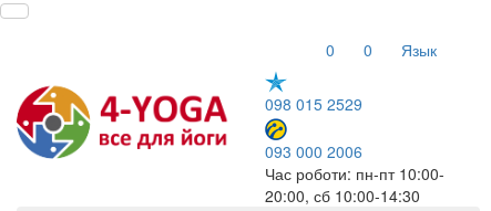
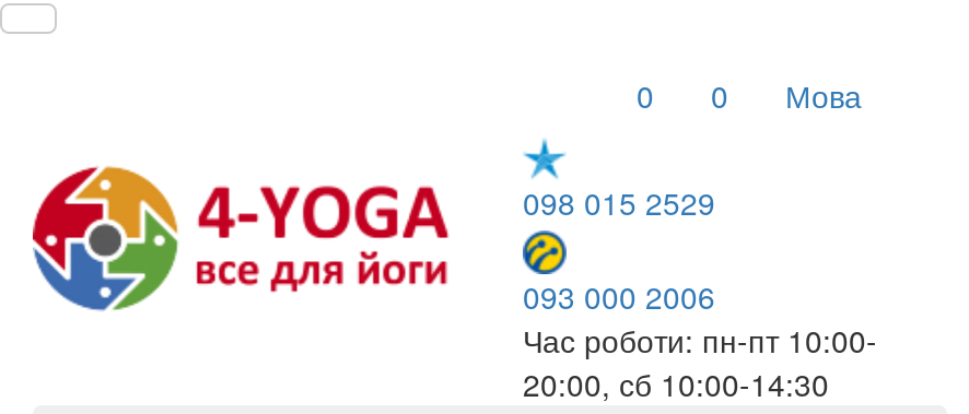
- Язык
+ Мова
